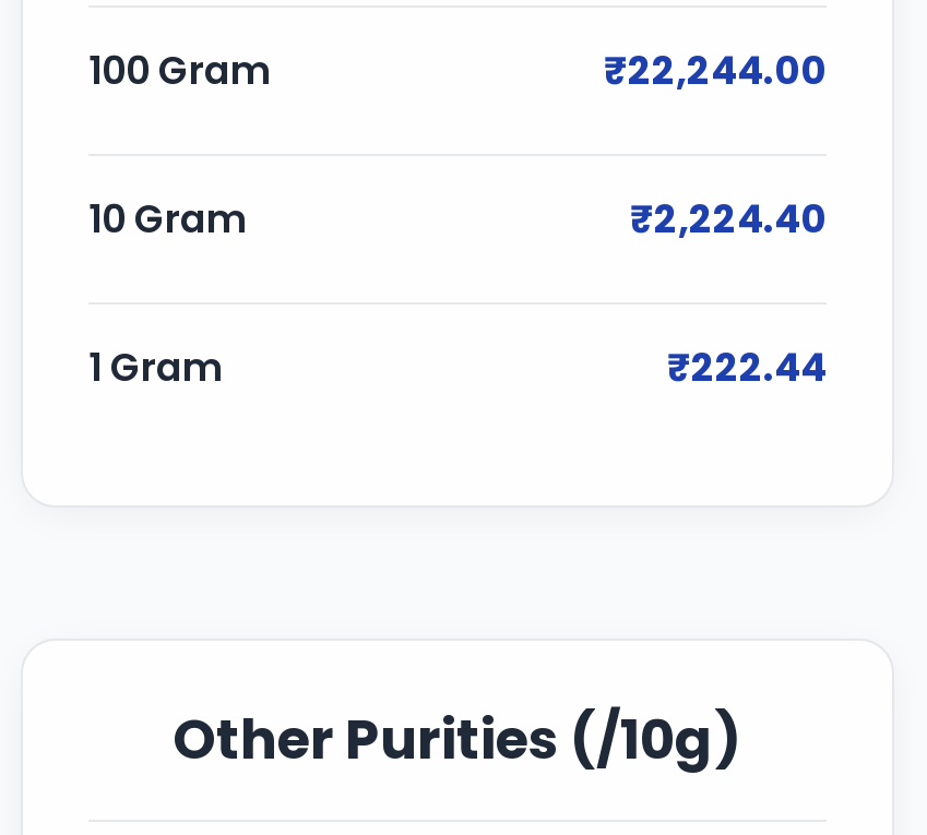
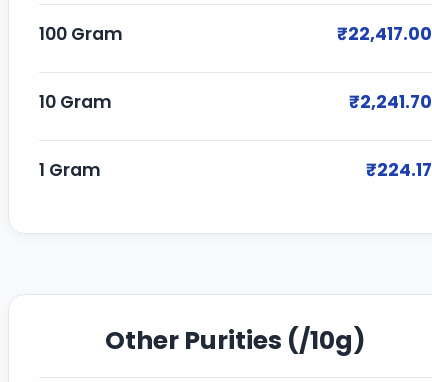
- ₹22,244.00
+ ₹22,417.00

- ₹2,224.40
+ ₹2,241.70

- ₹222.44
+ ₹224.17
